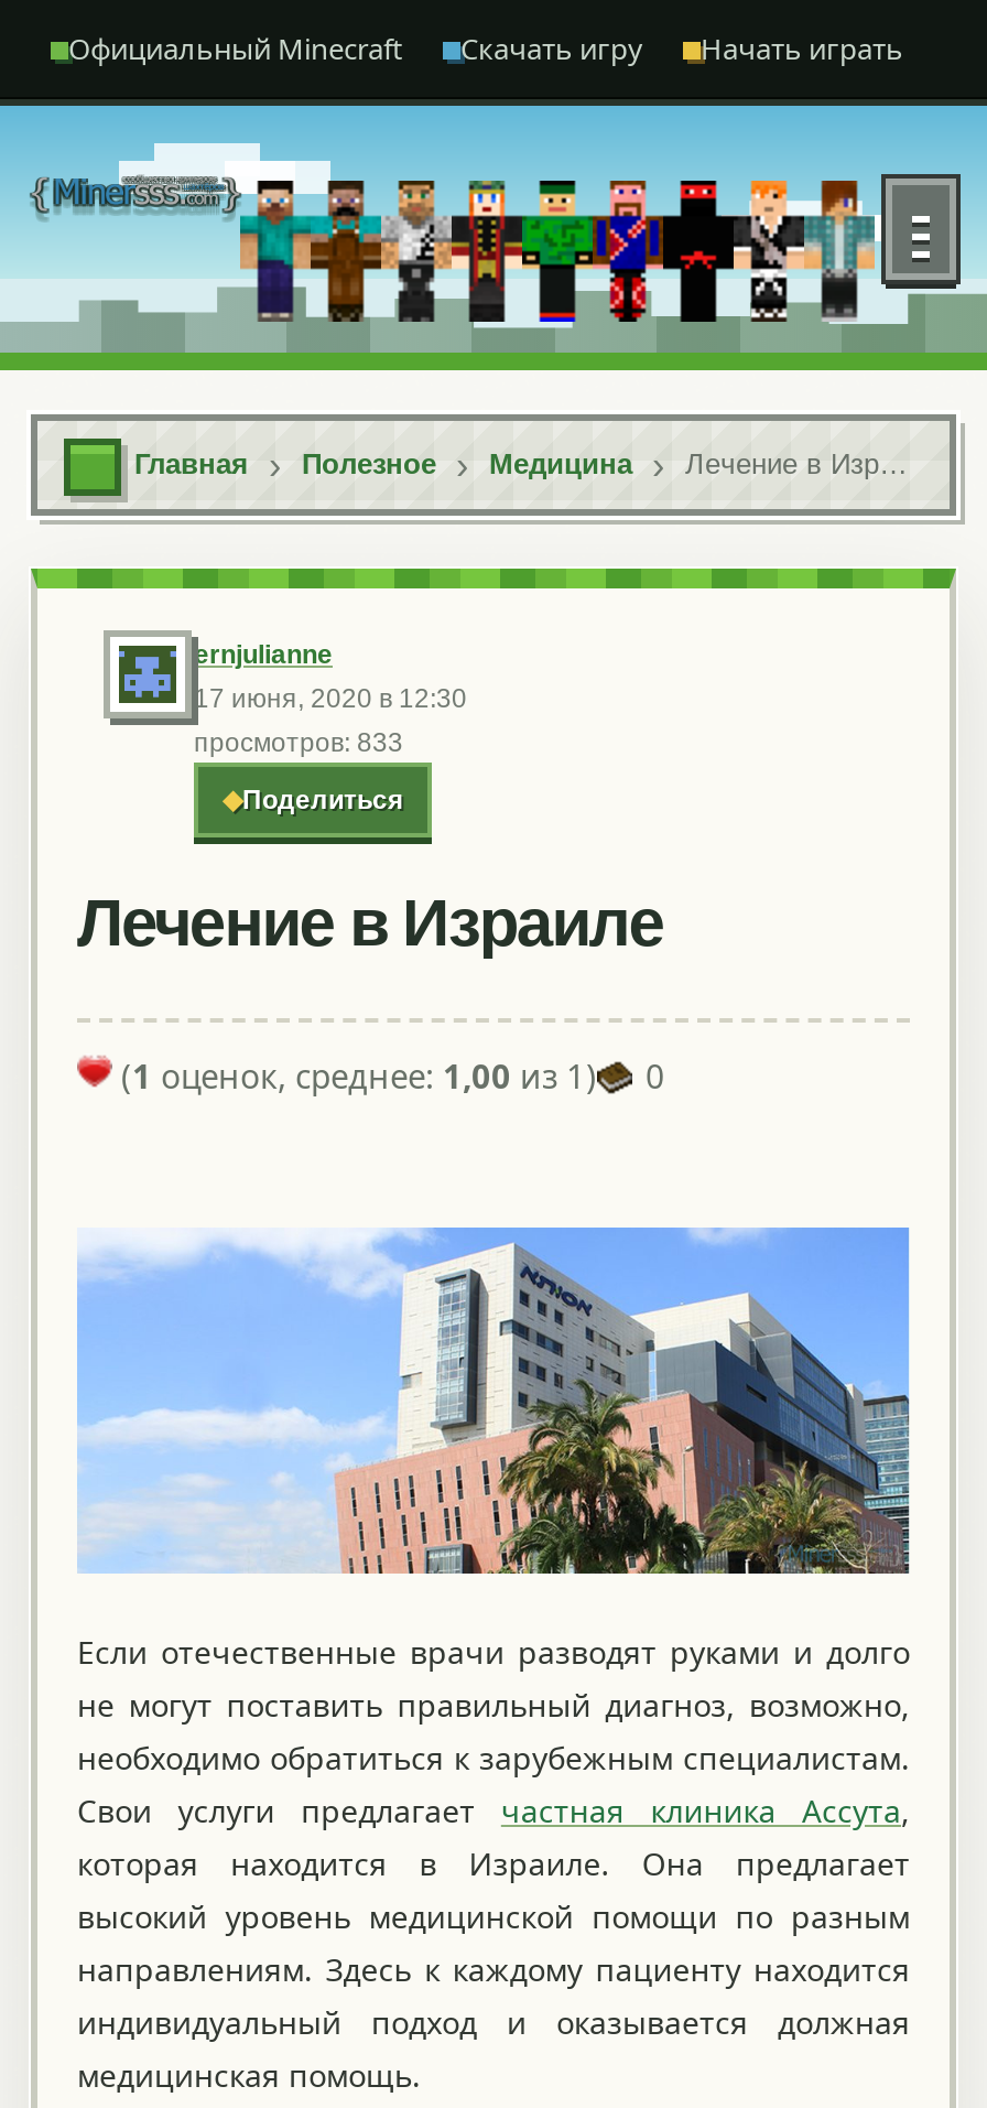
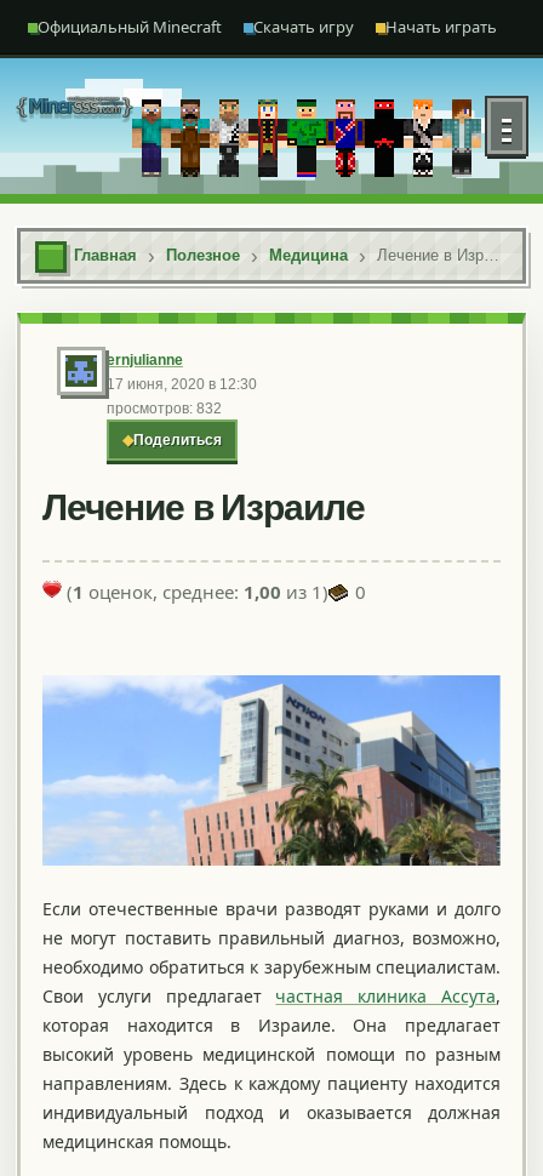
- просмотров: 833
+ просмотров: 832
